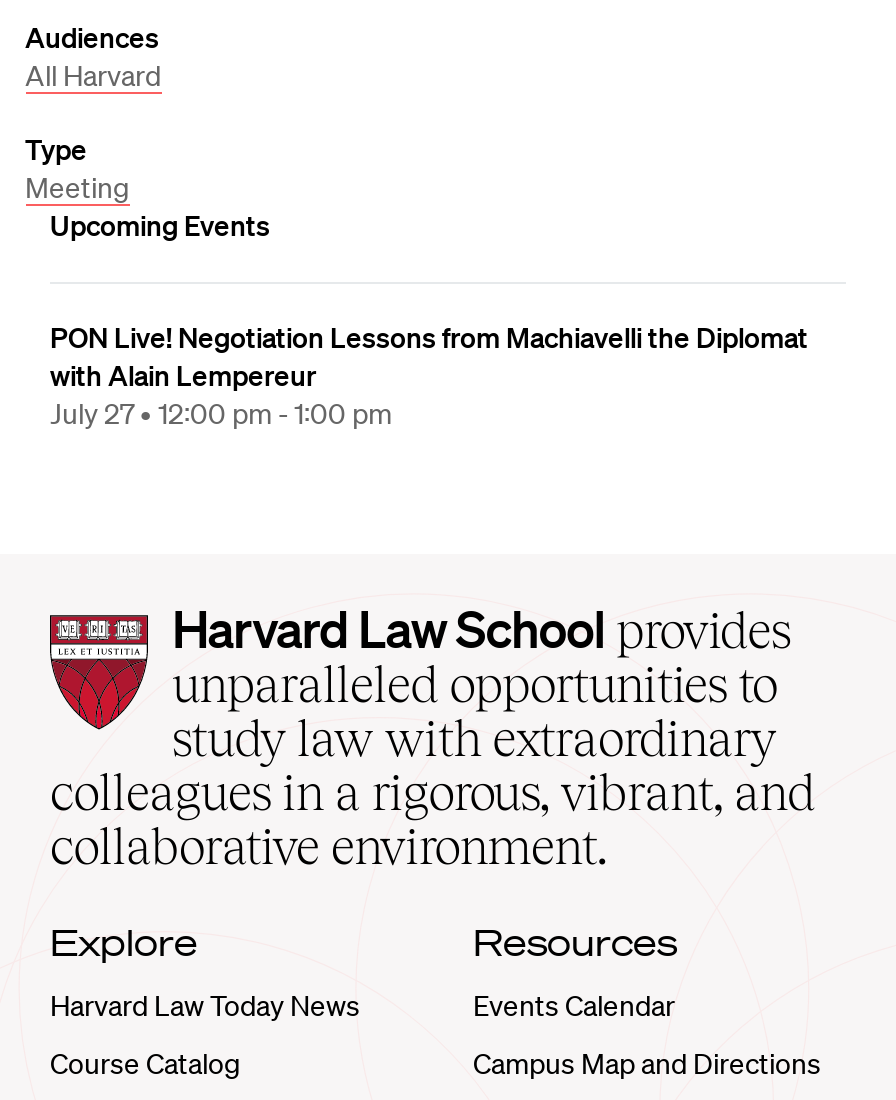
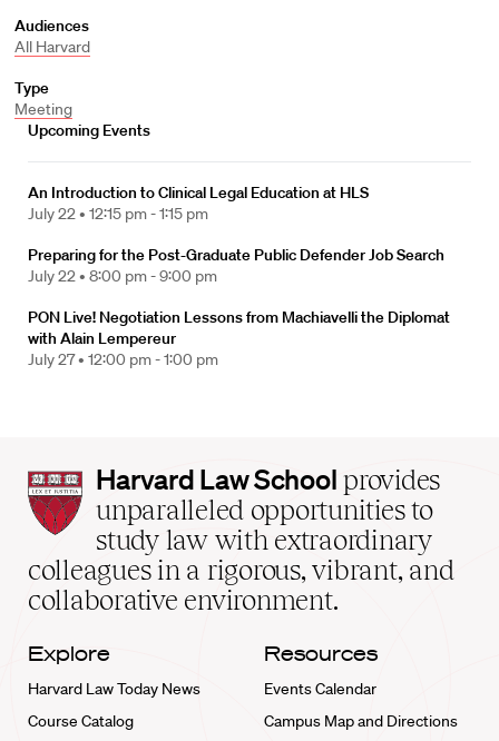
+ An Introduction to Clinical Legal Education at HLS
+ July 22 • 12:15 pm - 1:15 pm
+ Preparing for the Post-Graduate Public Defender Job Search
+ July 22 • 8:00 pm - 9:00 pm
